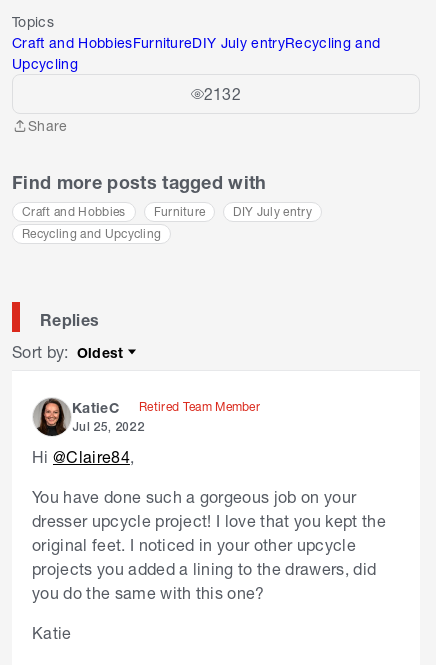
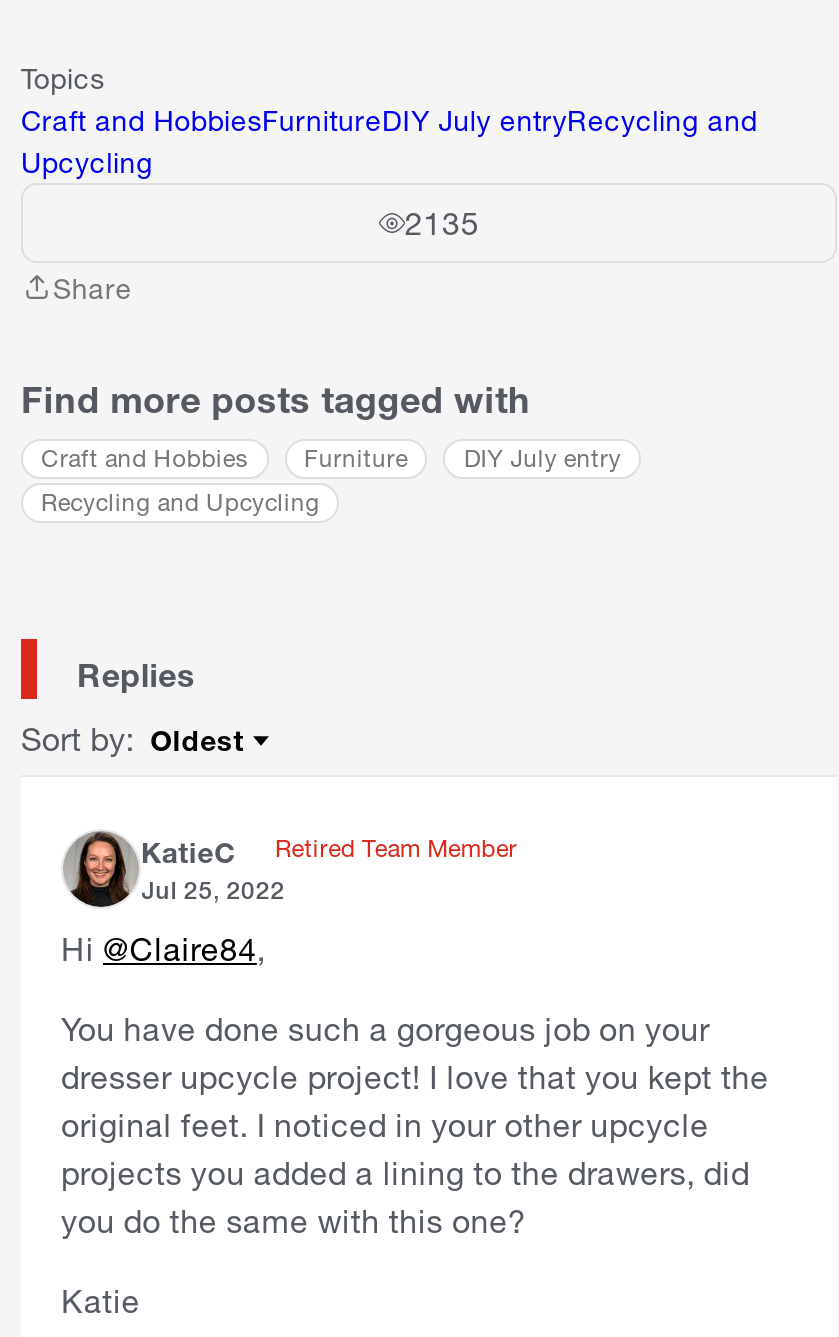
- 2132
+ 2135
